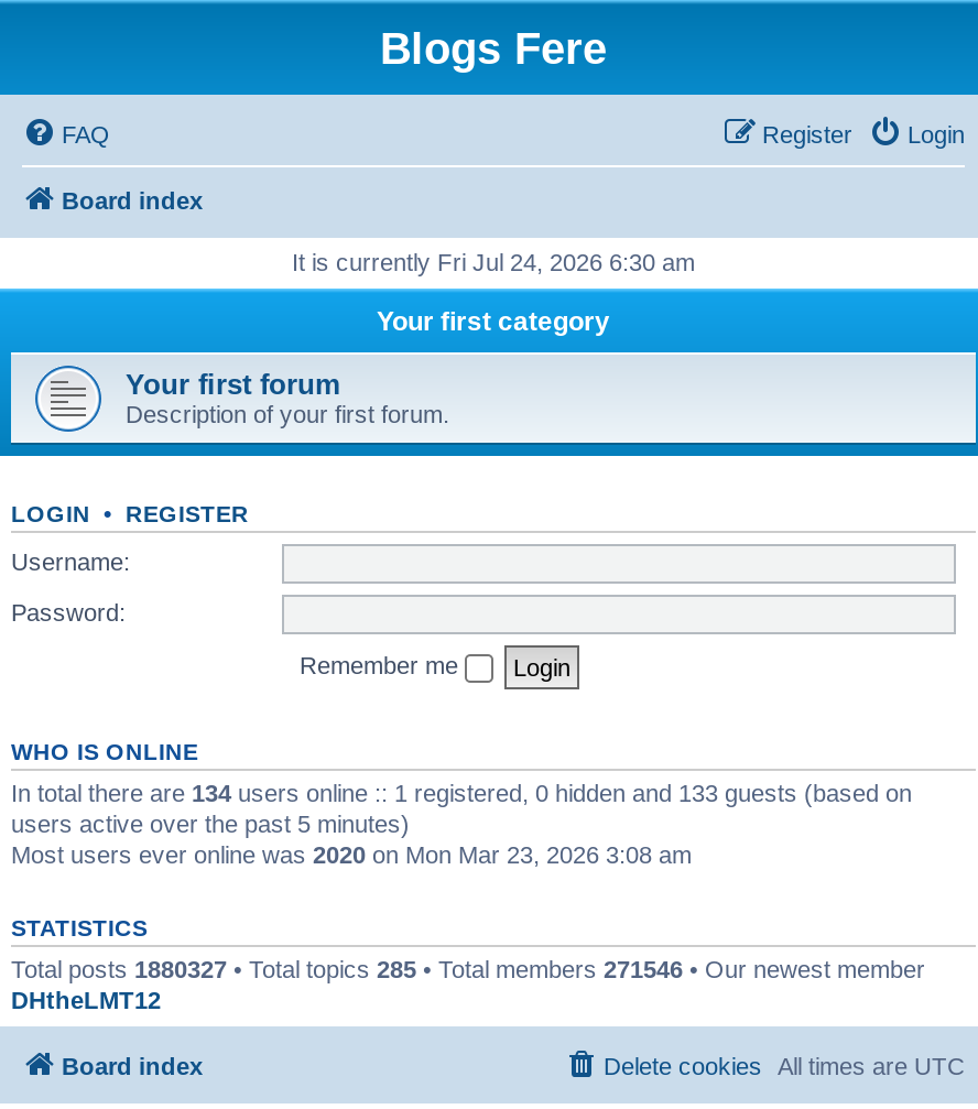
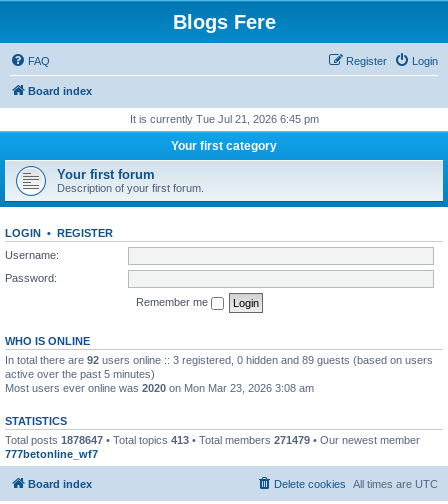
- It is currently Fri Jul 24, 2026 6:30 am
+ It is currently Tue Jul 21, 2026 6:45 pm

- In total there are 134 users online :: 1 registered, 0 hidden and 133 guests (based on
- users active over the past 5 minutes)
+ In total there are 92 users online :: 3 registered, 0 hidden and 89 guests (based on users
+ active over the past 5 minutes)

- Total posts 1880327 • Total topics 285 • Total members 271546 • Our newest member
- DHtheLMT12
+ Total posts 1878647 • Total topics 413 • Total members 271479 • Our newest member
+ 777betonline_wf7
